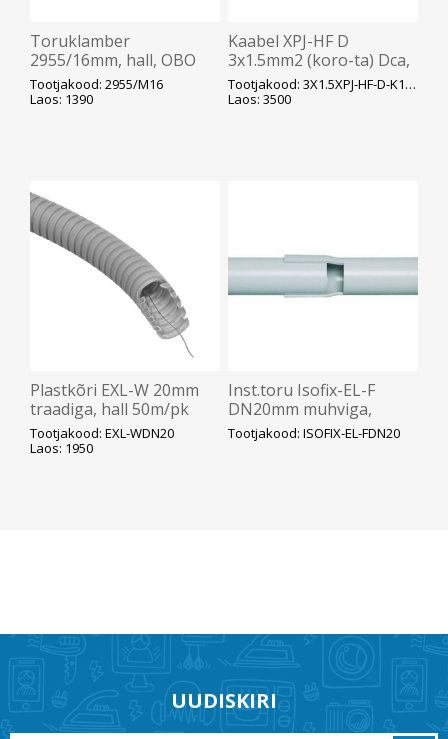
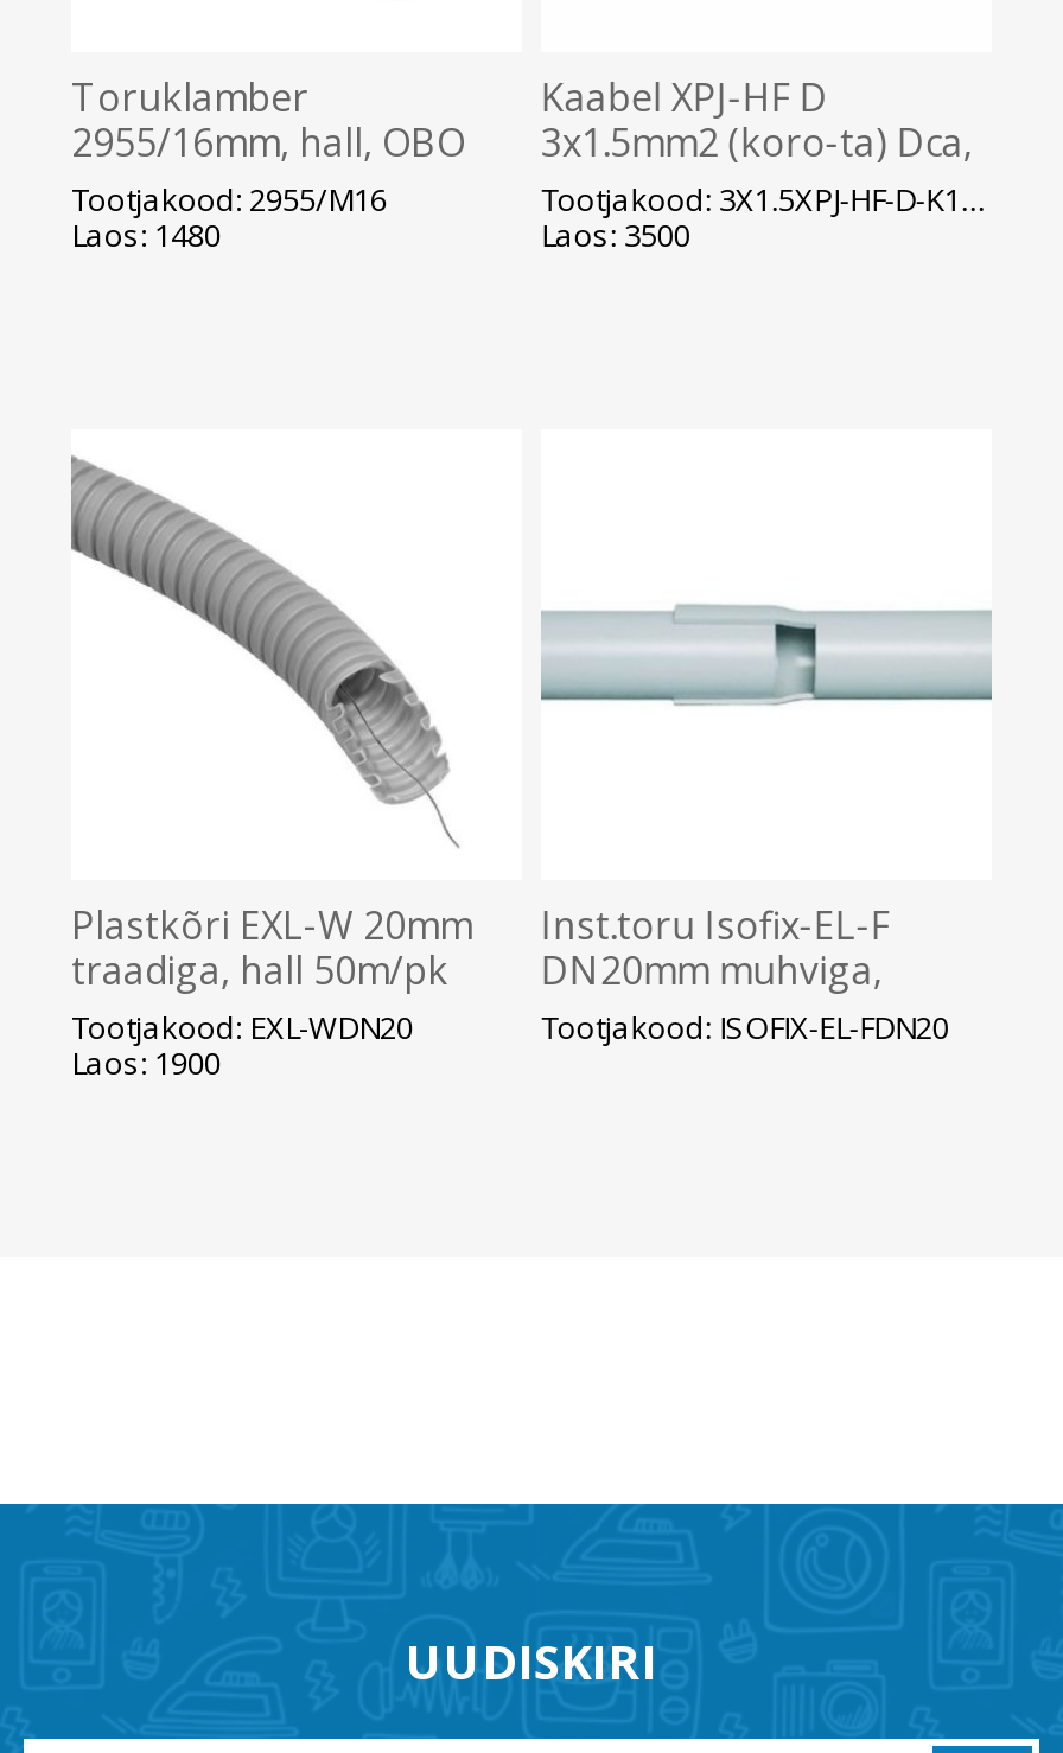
- Laos: 1390
+ Laos: 1480

- Laos: 1950
+ Laos: 1900
